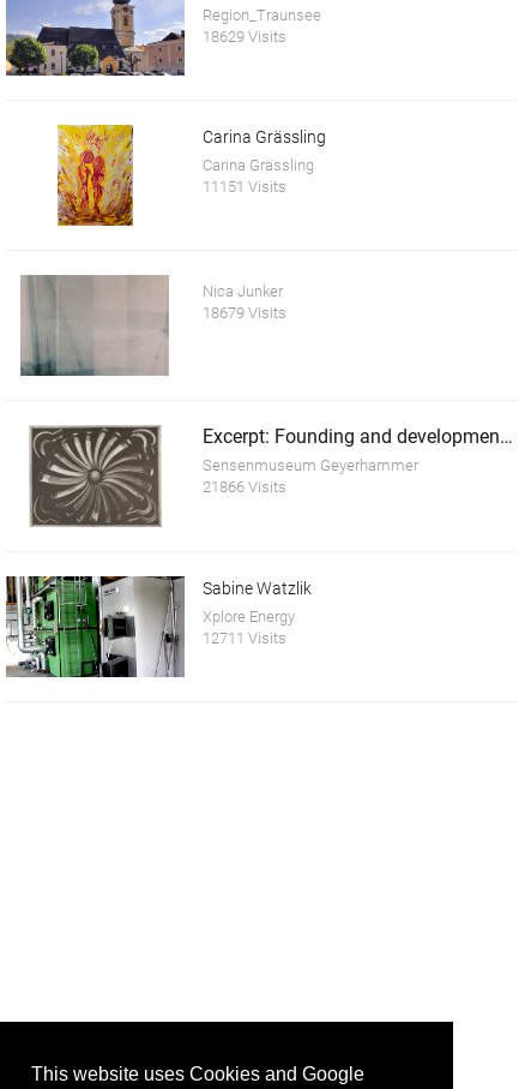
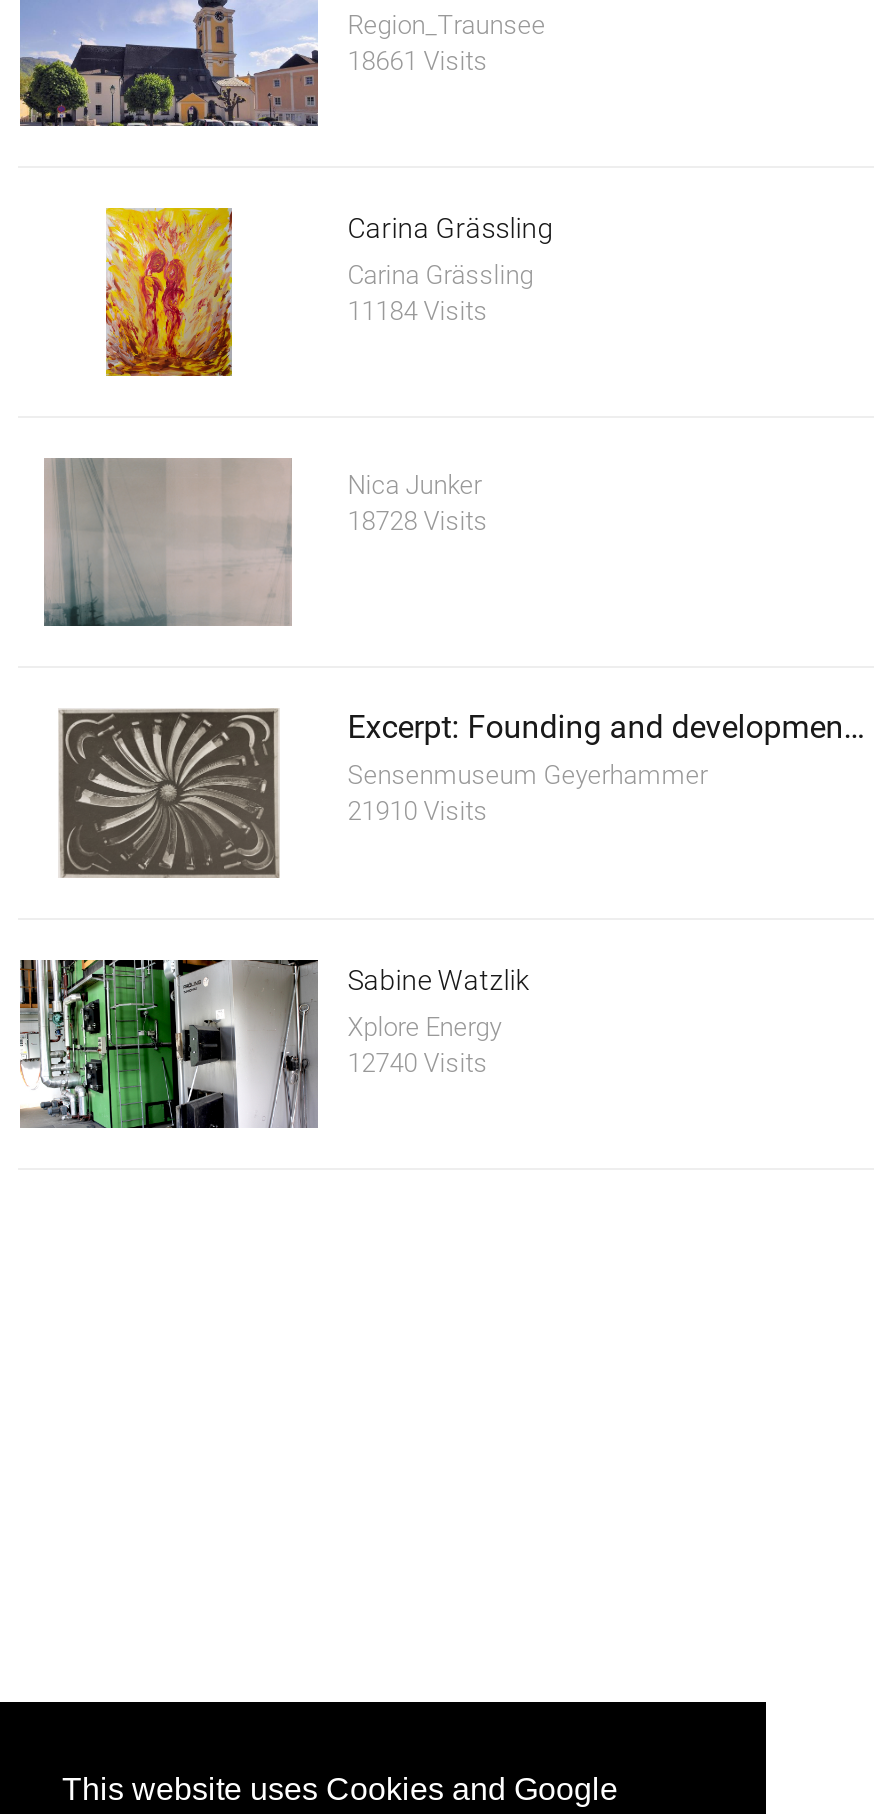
- 18629 Visits
+ 18661 Visits

- 11151 Visits
+ 11184 Visits

- 18679 Visits
+ 18728 Visits

- 21866 Visits
+ 21910 Visits

- 12711 Visits
+ 12740 Visits
